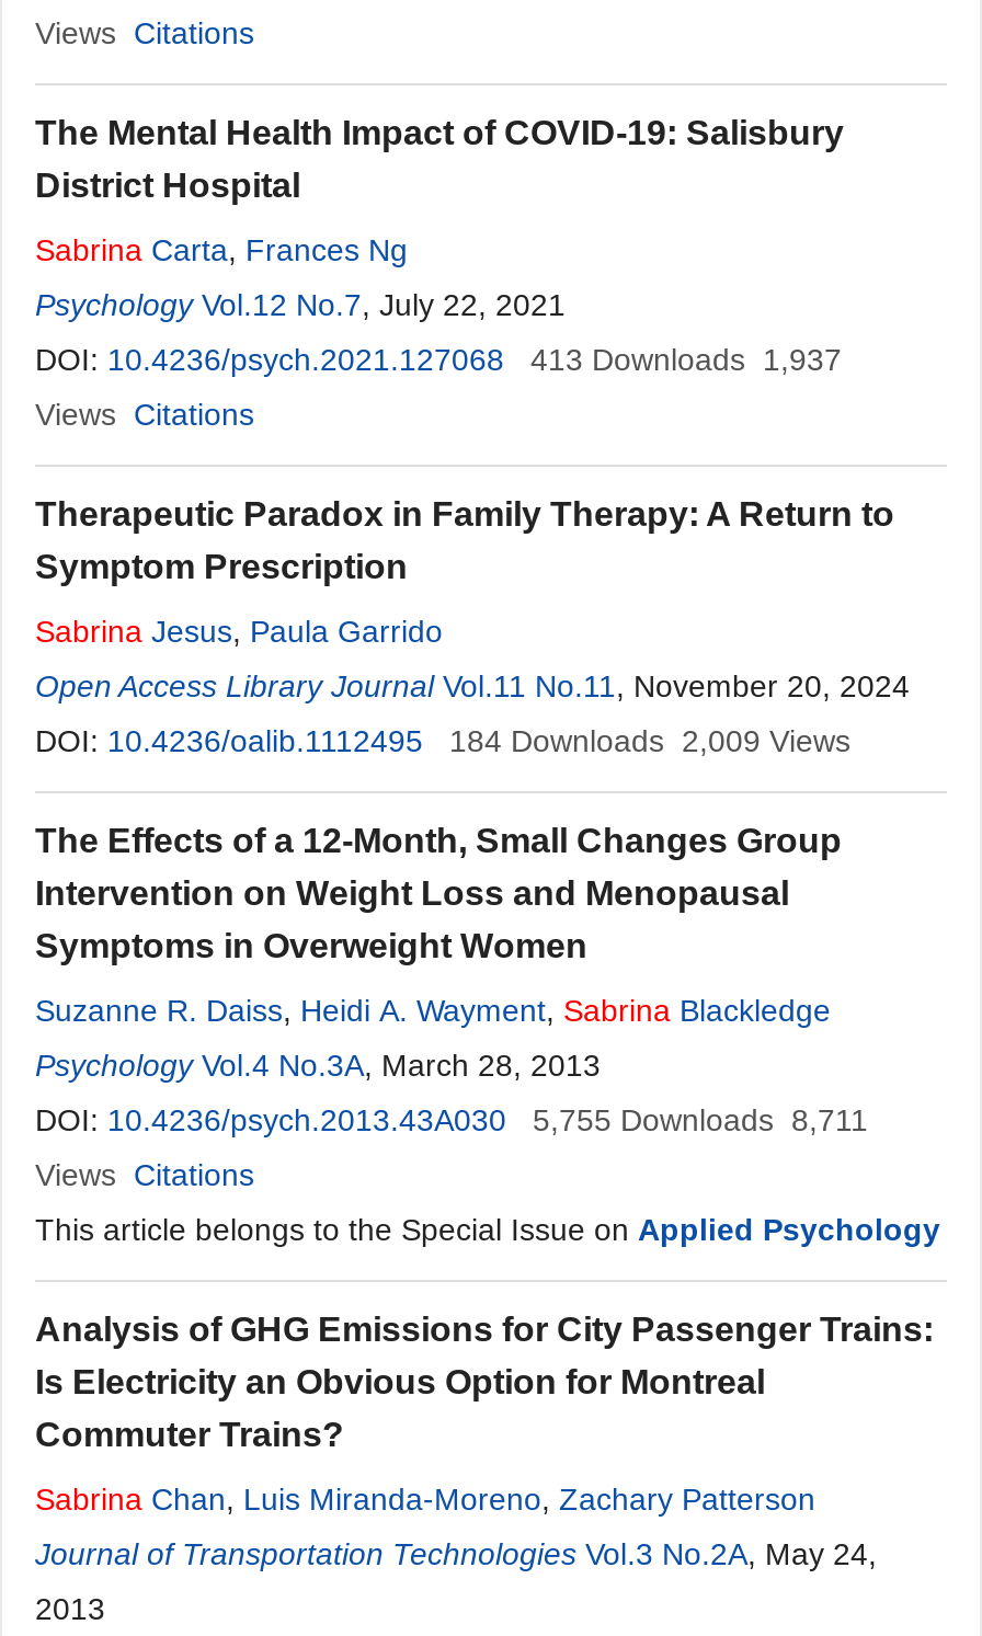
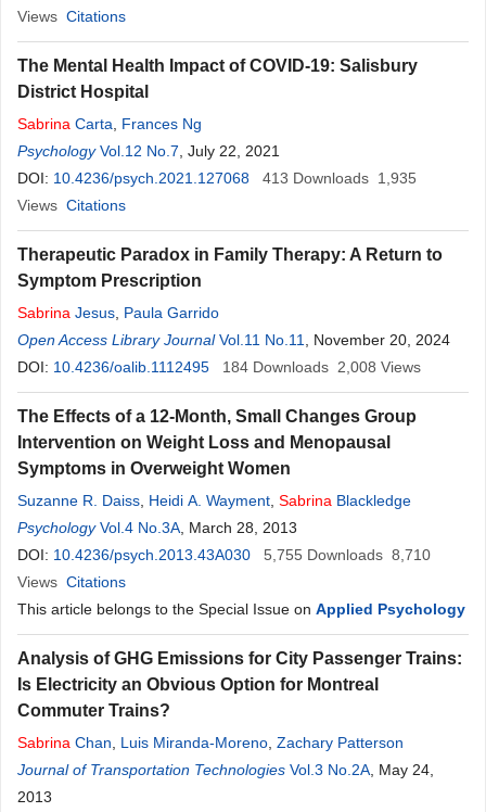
- DOI: 10.4236/psych.2021.127068 413 Downloads 1,937
+ DOI: 10.4236/psych.2021.127068 413 Downloads 1,935

- 184 Downloads 2,009 Views
+ 184 Downloads 2,008 Views

- DOI: 10.4236/psych.2013.43A030 5,755 Downloads 8,711
+ DOI: 10.4236/psych.2013.43A030 5,755 Downloads 8,710
